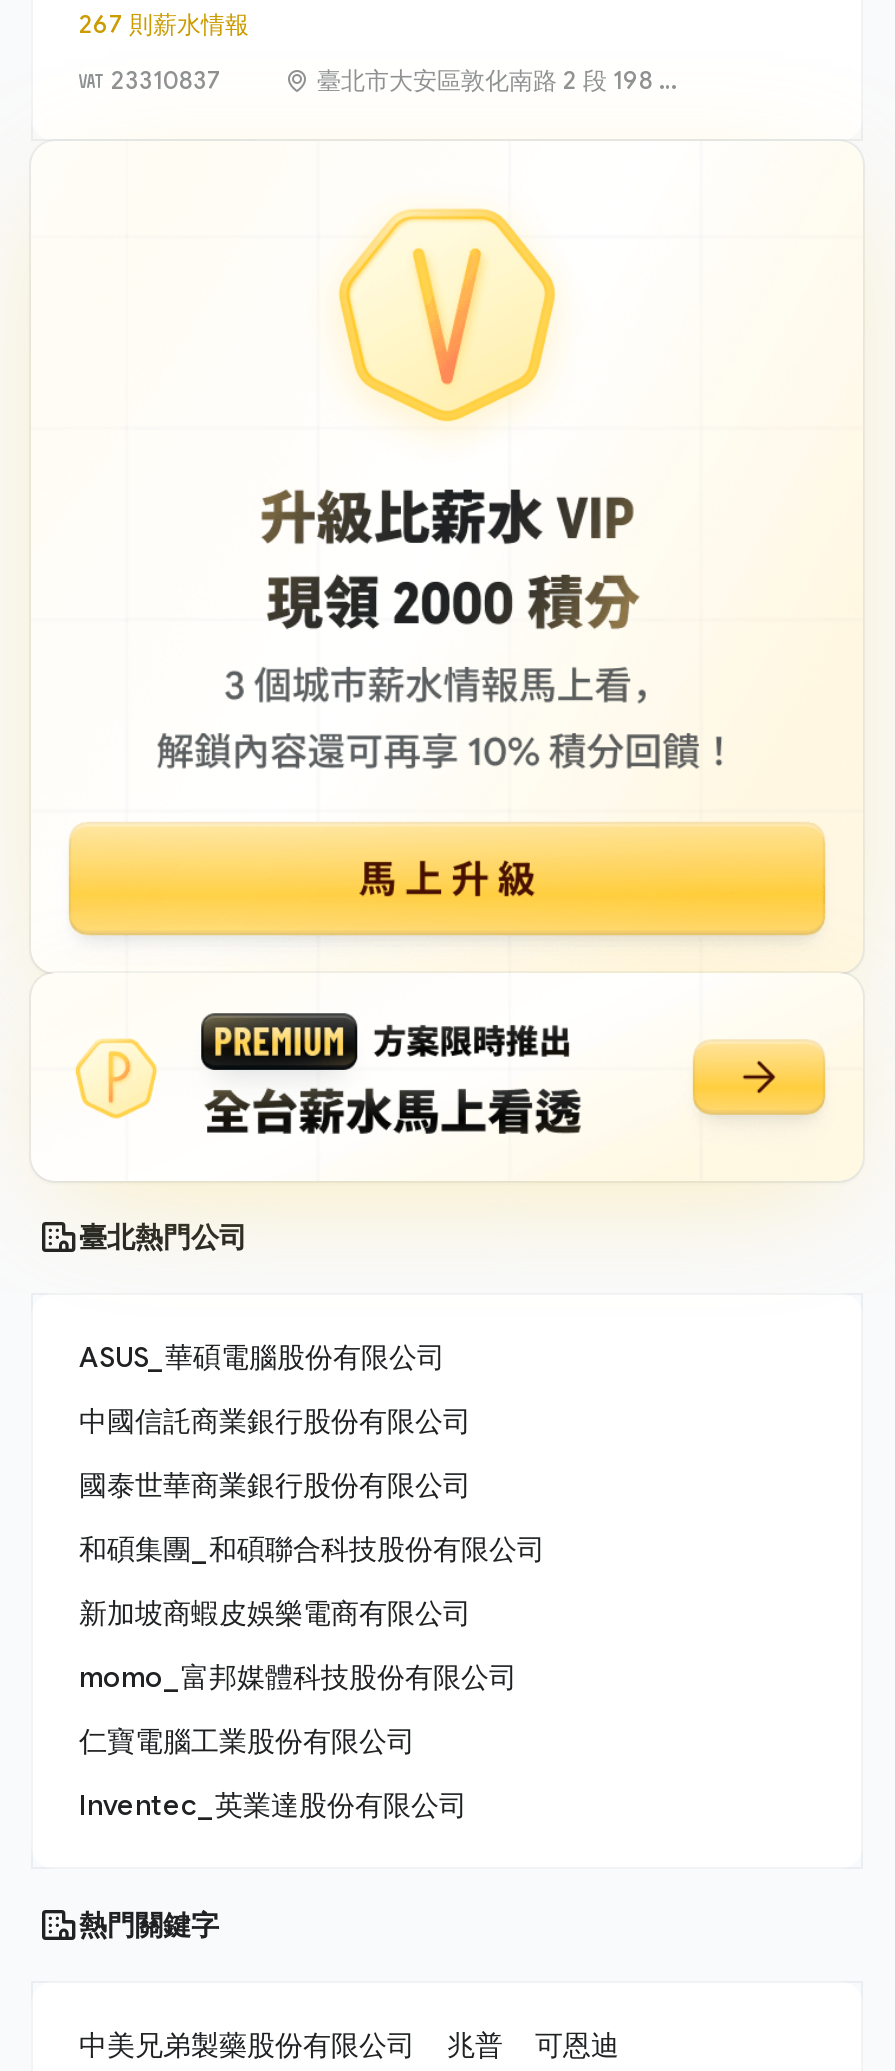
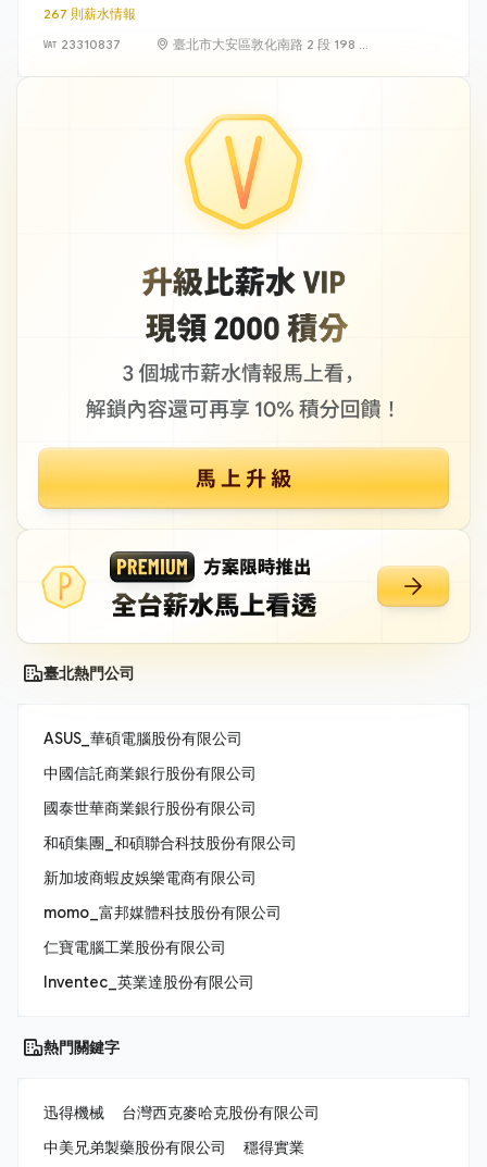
+ 迅得機械
+ 台灣西克麥哈克股份有限公司

- 兆普
- 可恩迪
+ 穩得實業
